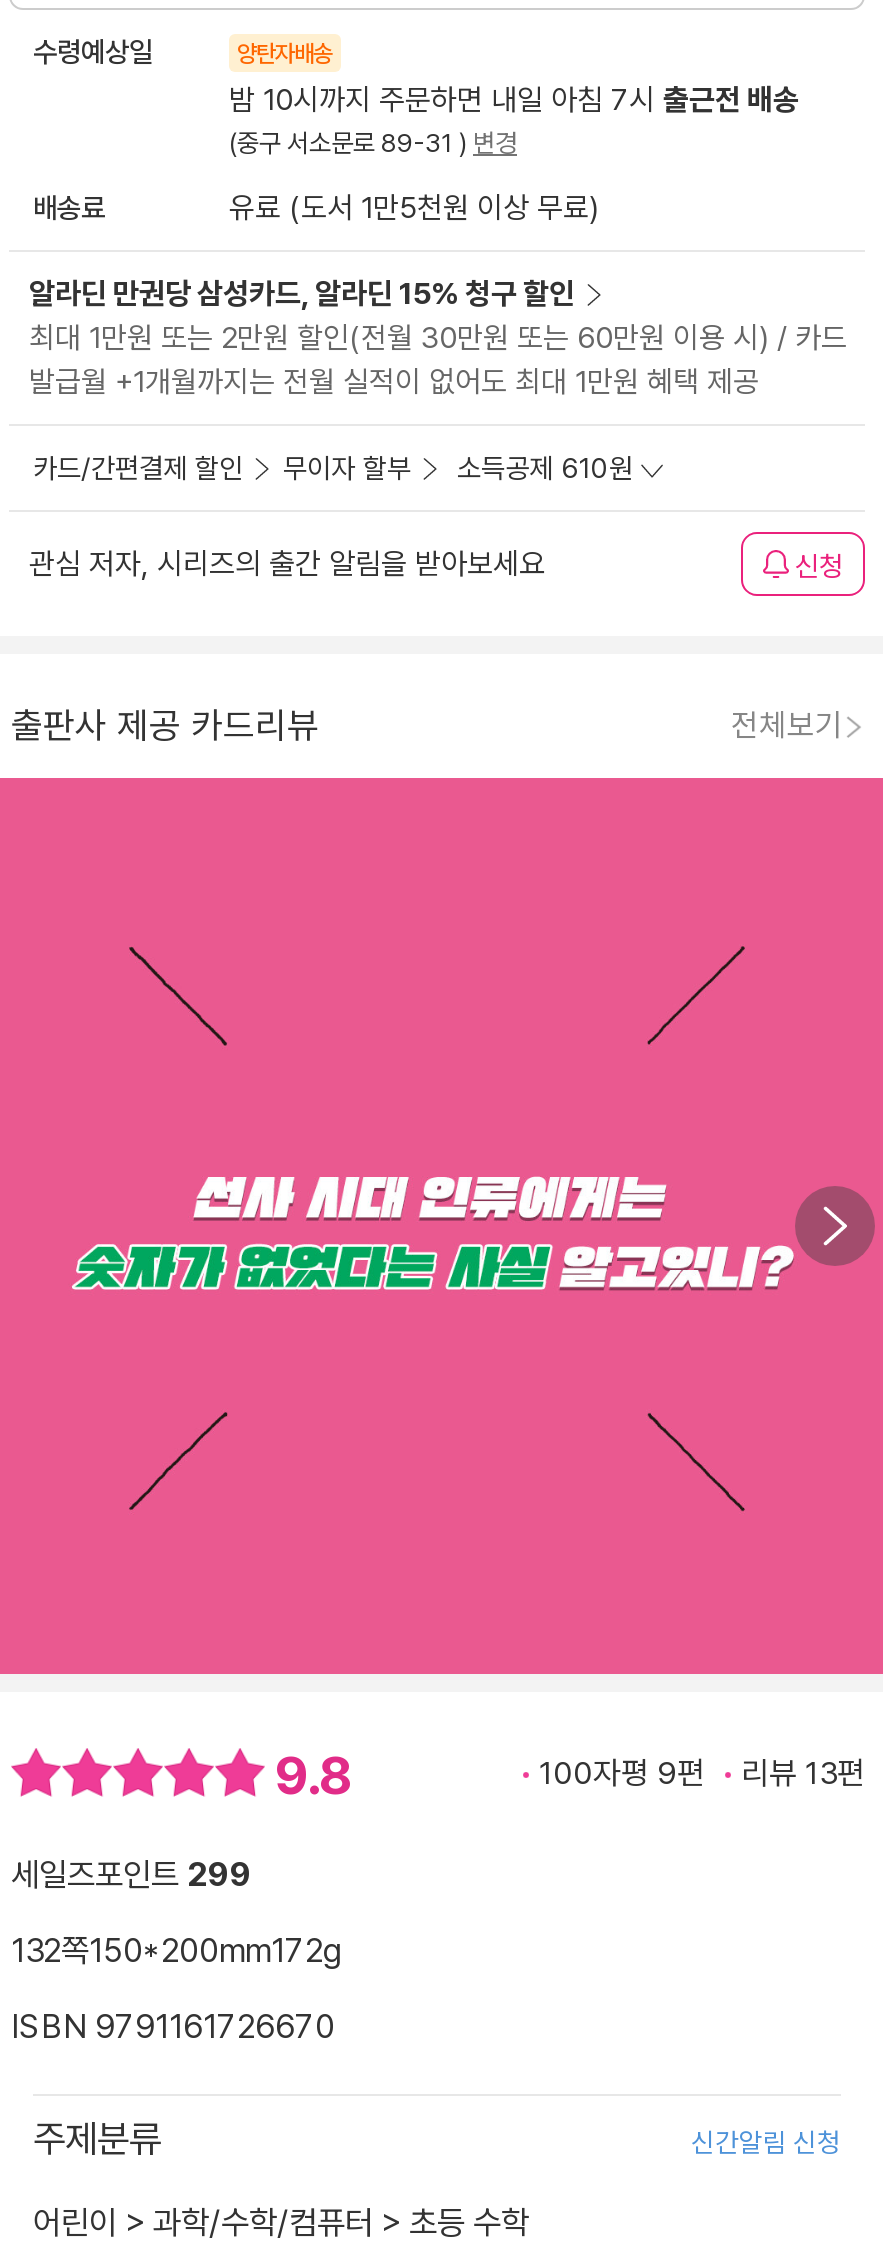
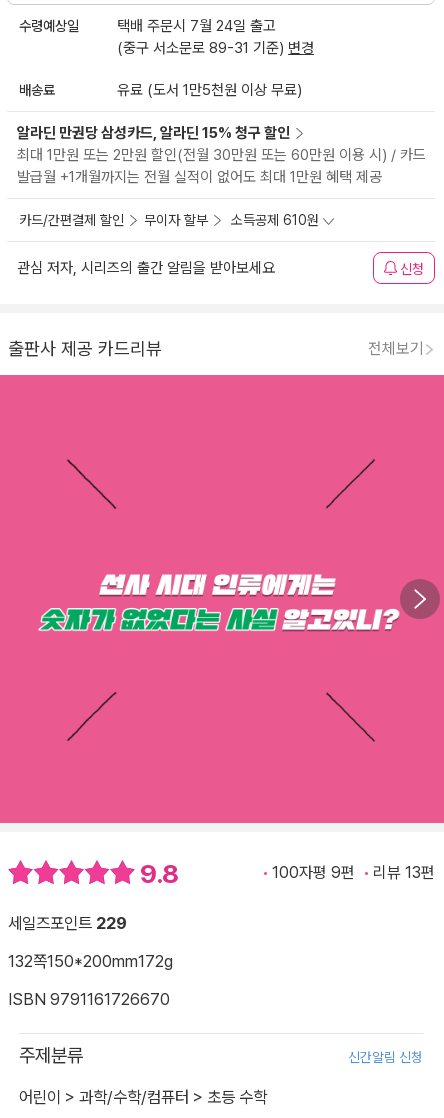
- 양탄자배송
- 밤 10시까지 주문하면 내일 아침 7시 출근전 배송
- (중구 서소문로 89-31 ) 변경
+ 택배 주문시 7월 24일 출고
+ (중구 서소문로 89-31 기준) 변경

- 세일즈포인트 299
+ 세일즈포인트 229
